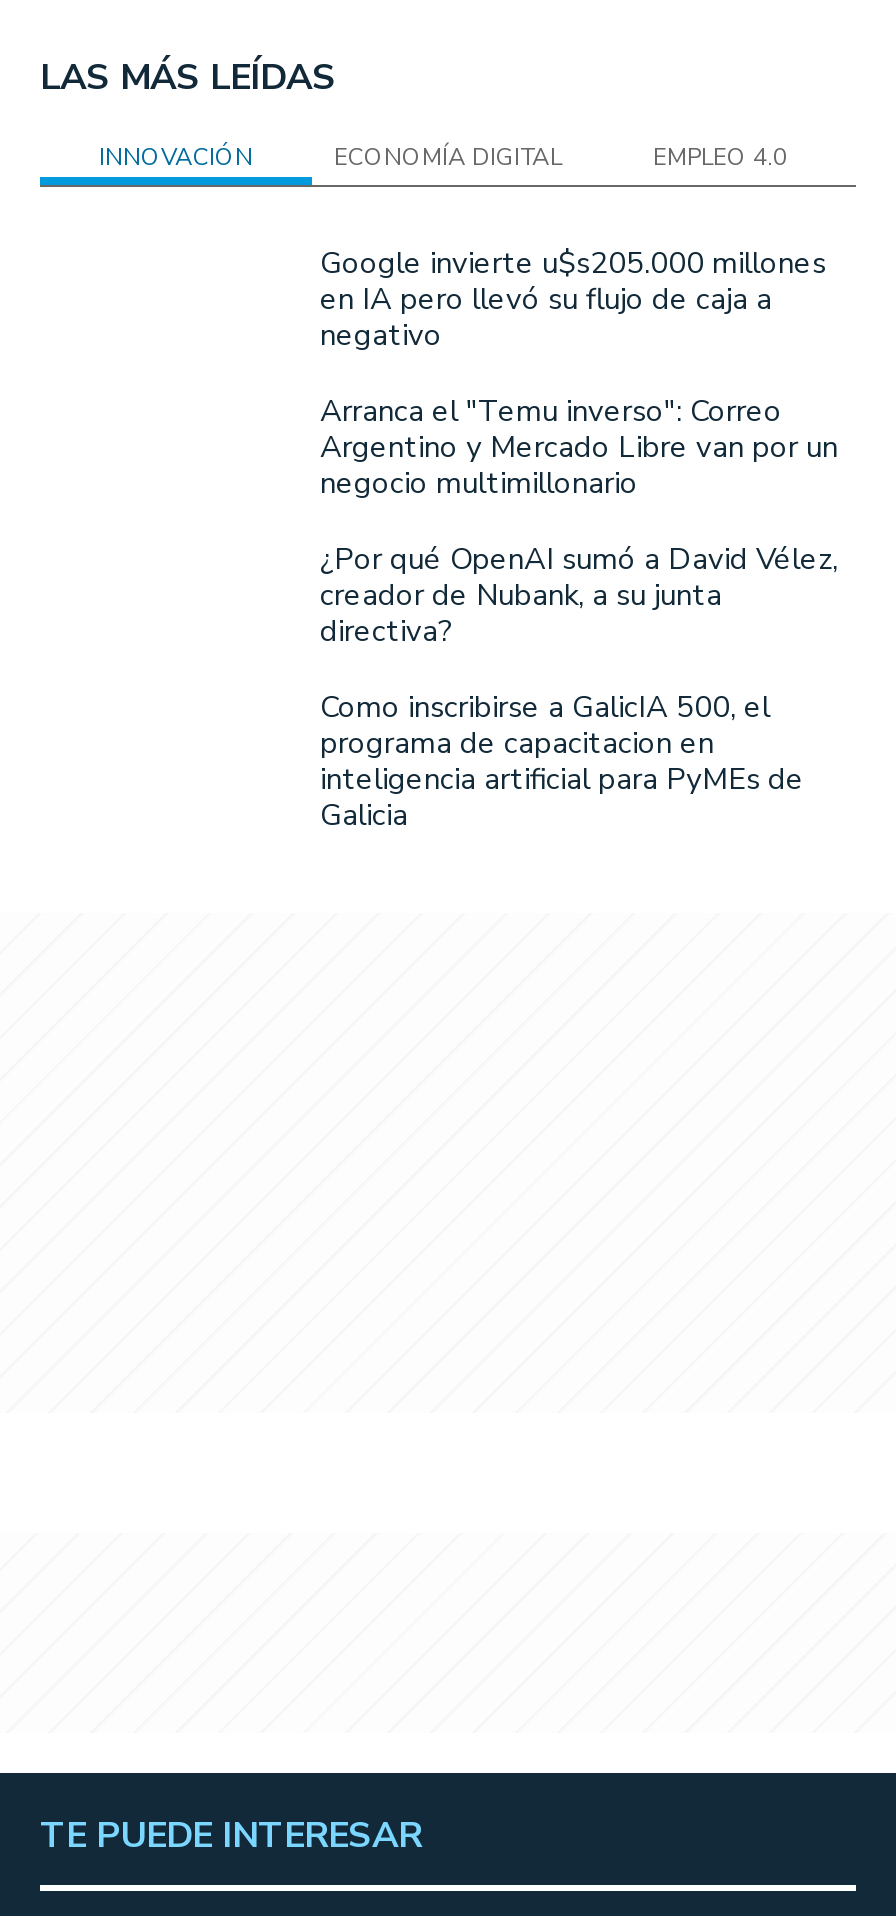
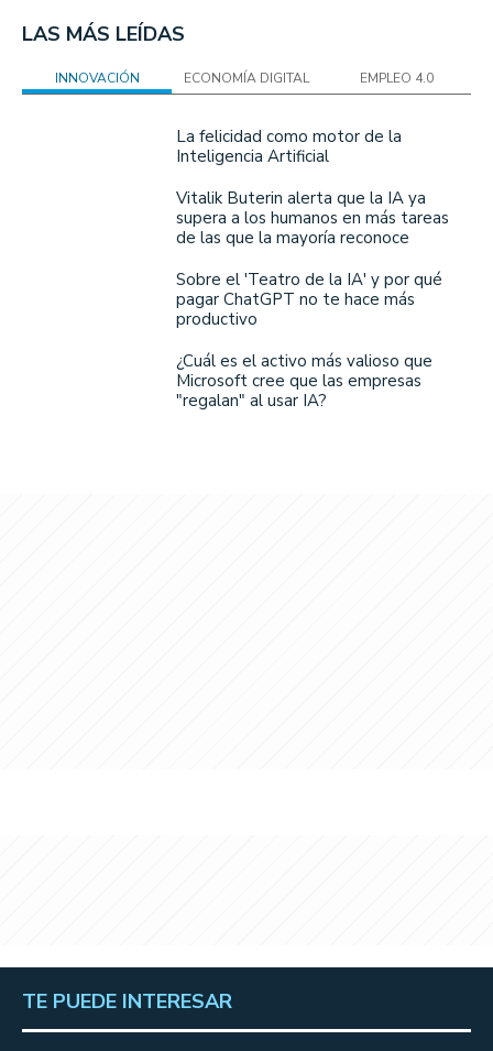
- Google invierte u$s205.000 millones
- en IA pero llevó su flujo de caja a
- negativo
+ La felicidad como motor de la
+ Inteligencia Artificial

- Arranca el "Temu inverso": Correo
- Argentino y Mercado Libre van por un
- negocio multimillonario
+ Vitalik Buterin alerta que la IA ya
+ supera a los humanos en más tareas
+ de las que la mayoría reconoce

- ¿Por qué OpenAI sumó a David Vélez,
- creador de Nubank, a su junta
- directiva?
+ Sobre el 'Teatro de la IA' y por qué
+ pagar ChatGPT no te hace más
+ productivo

- Como inscribirse a GalicIA 500, el
- programa de capacitacion en
- inteligencia artificial para PyMEs de
- Galicia
+ ¿Cuál es el activo más valioso que
+ Microsoft cree que las empresas
+ "regalan" al usar IA?
